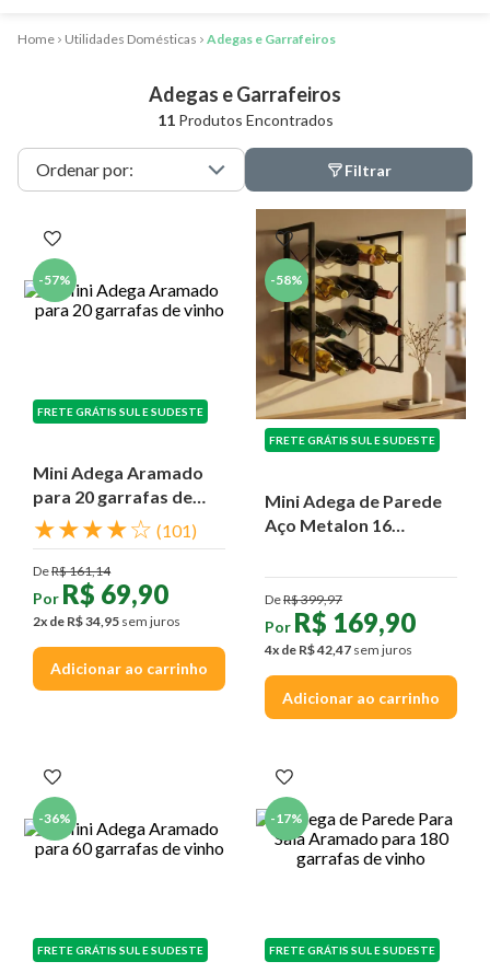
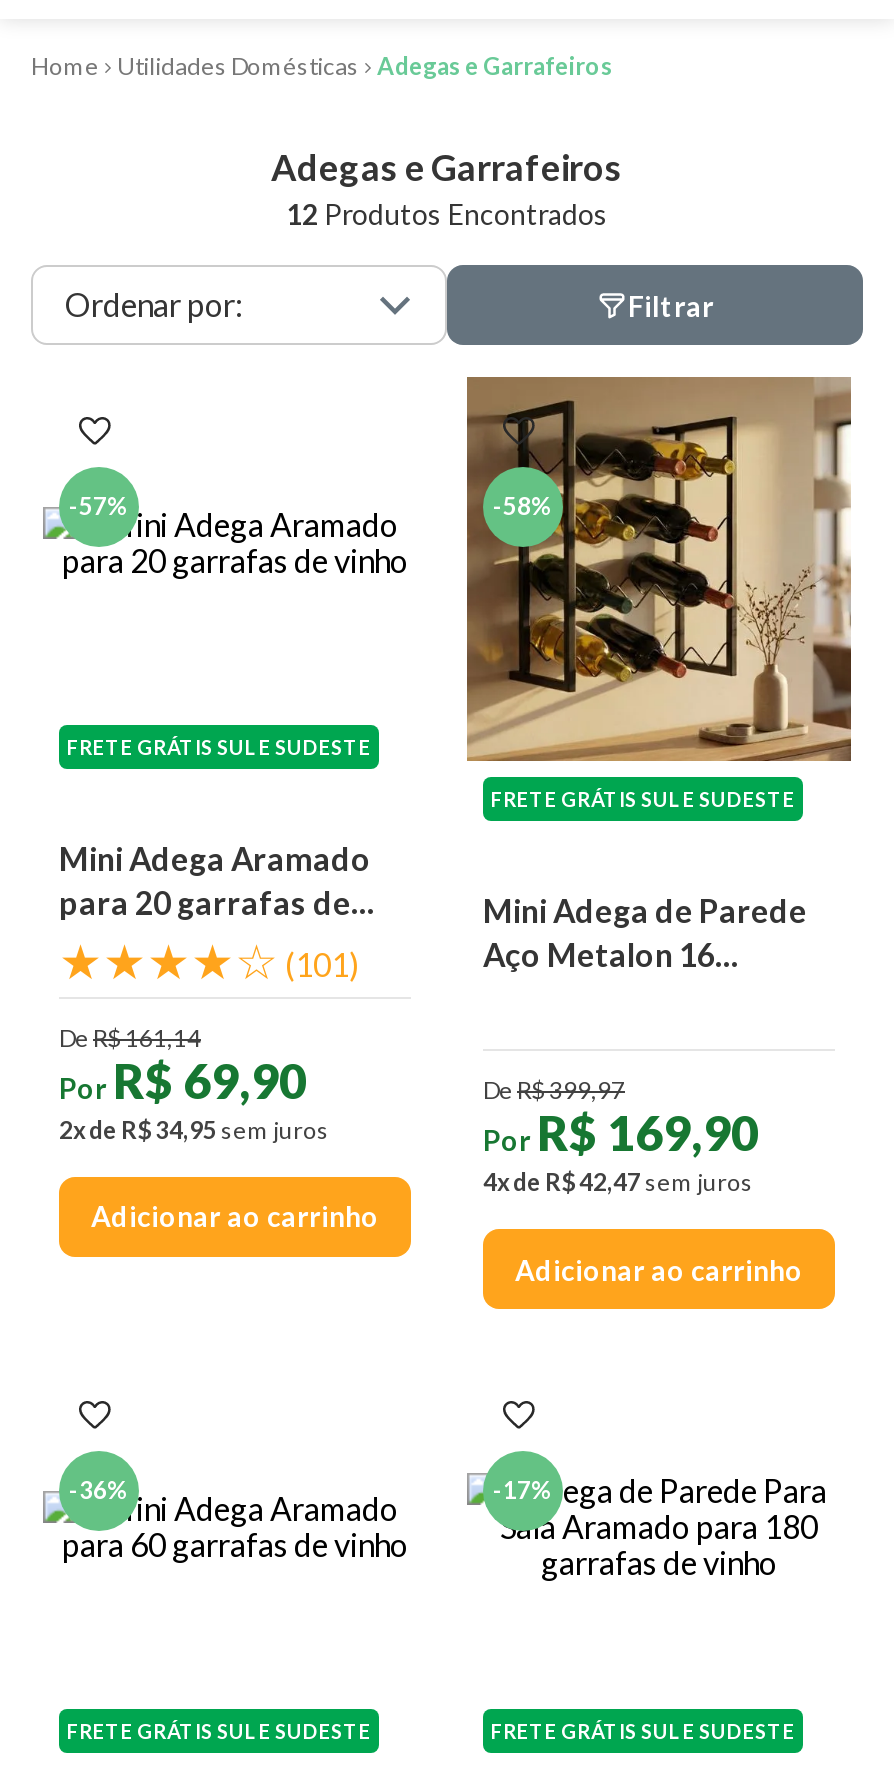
- 11 Produtos Encontrados
+ 12 Produtos Encontrados
